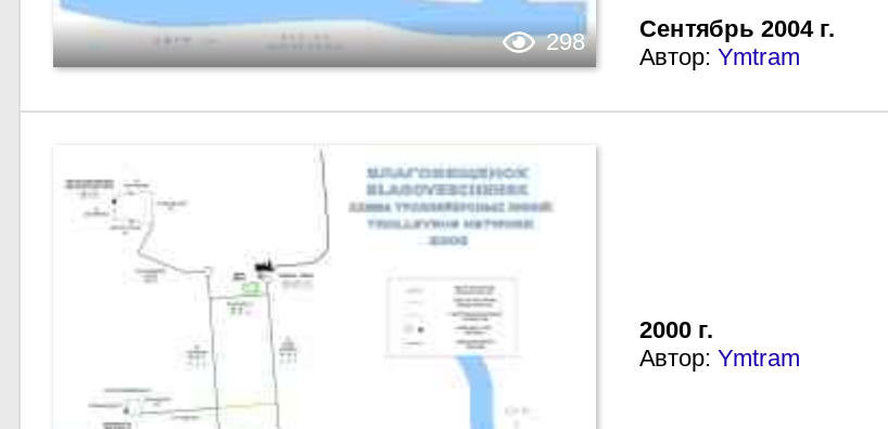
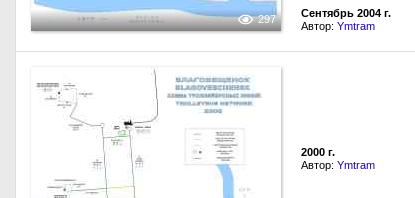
- 298
+ 297
